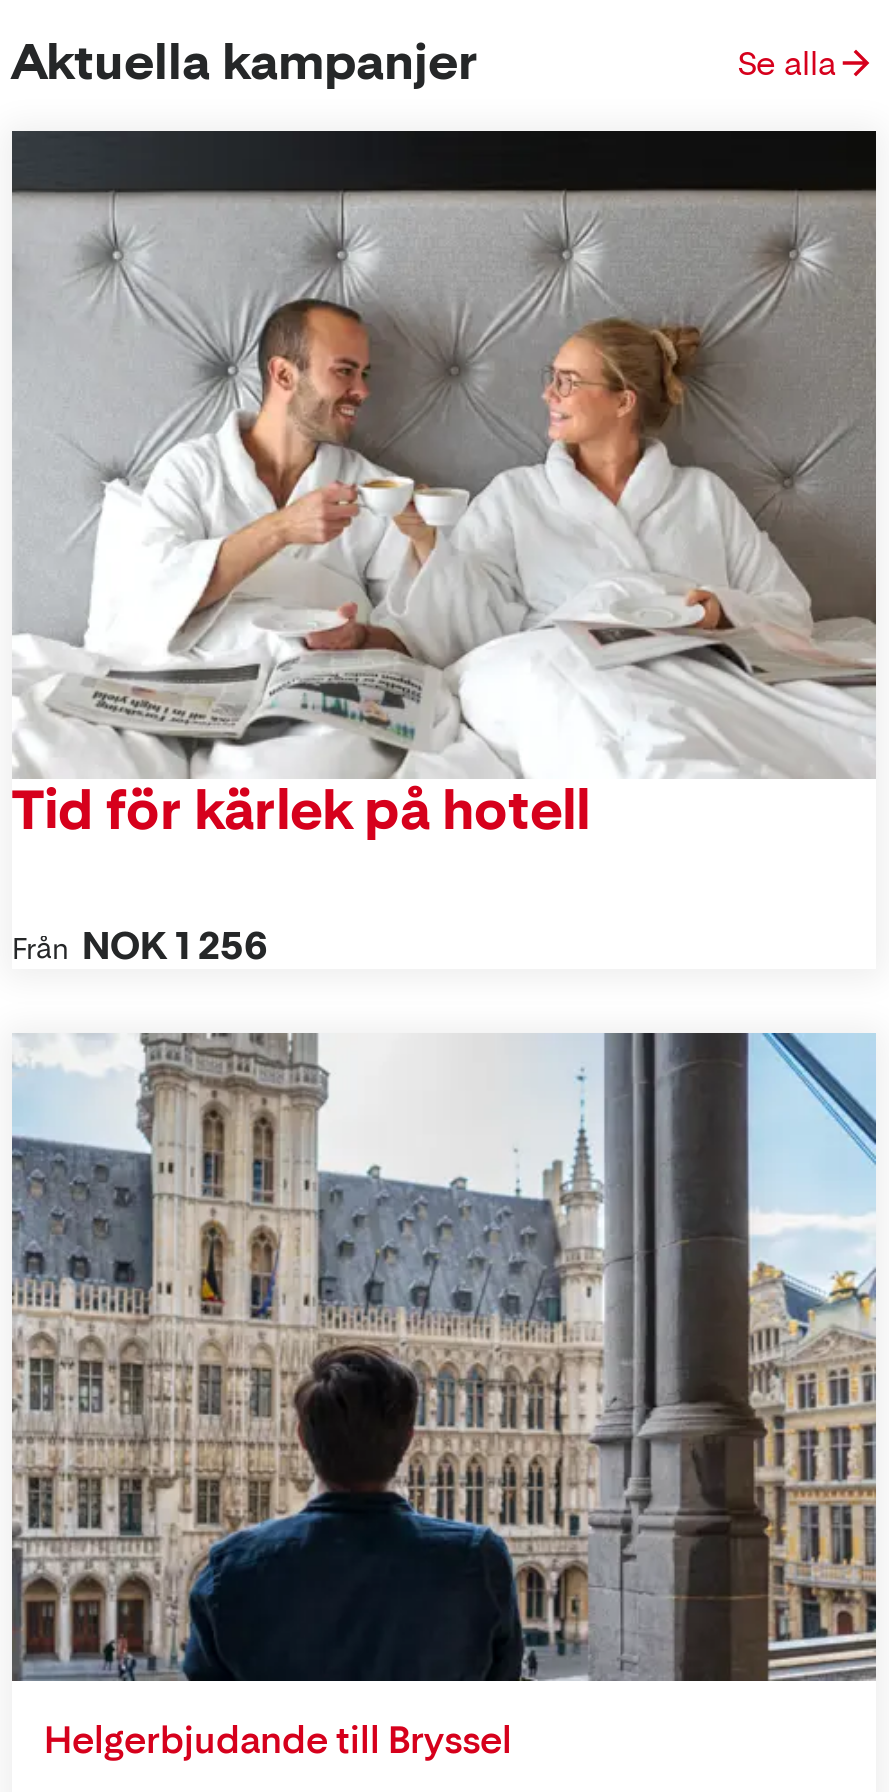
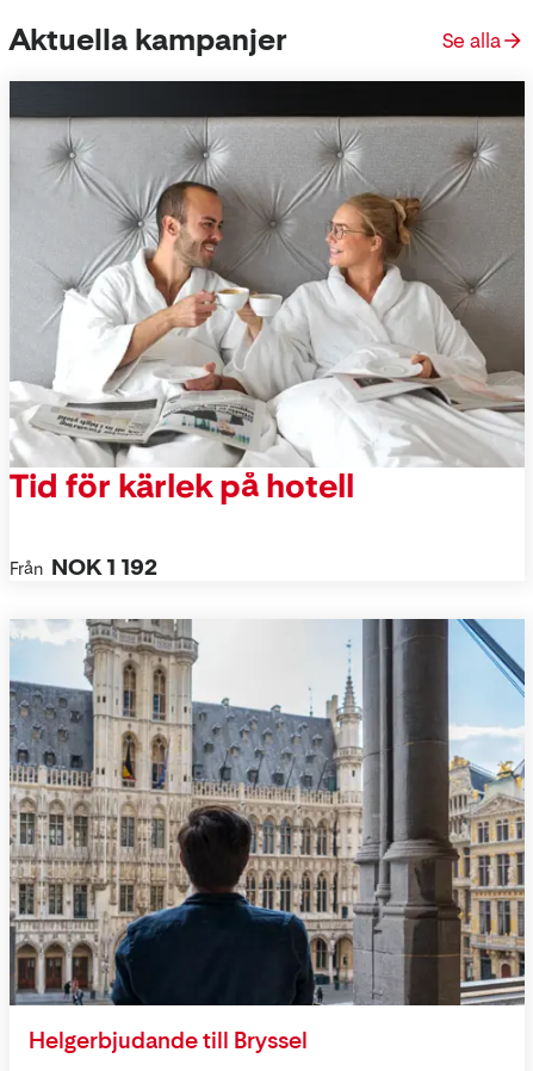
- Från NOK 1 256
+ Från NOK 1 192
